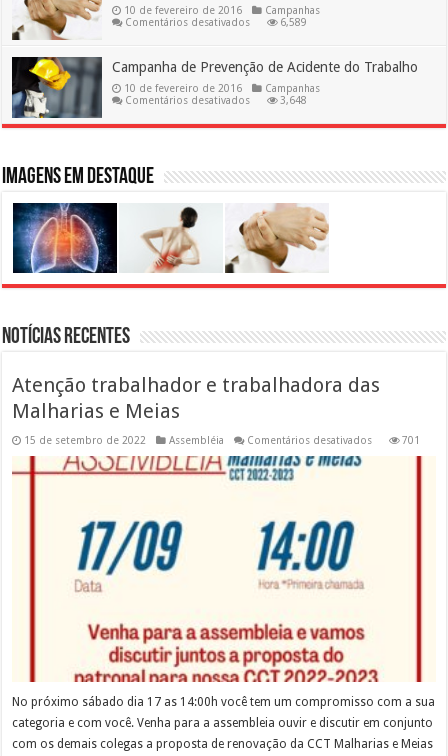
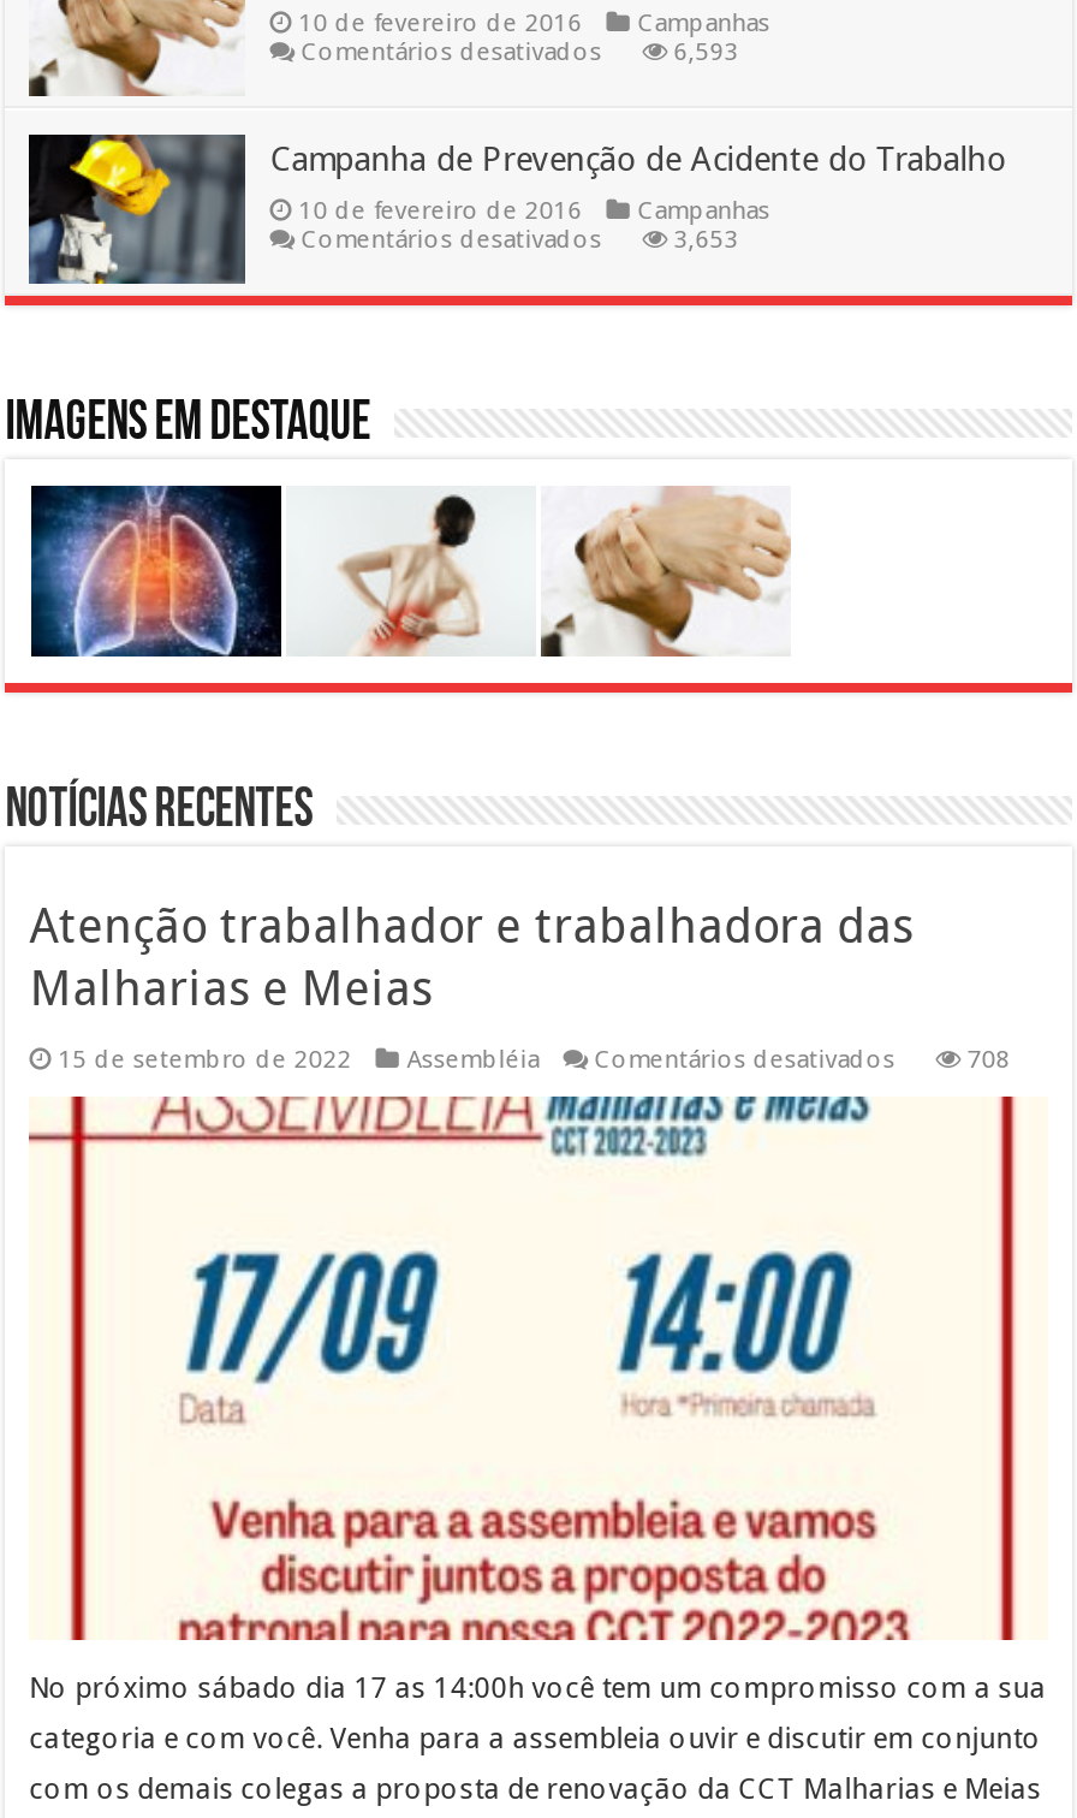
- 6,589
+ 6,593

- 3,648
+ 3,653

- 701
+ 708
